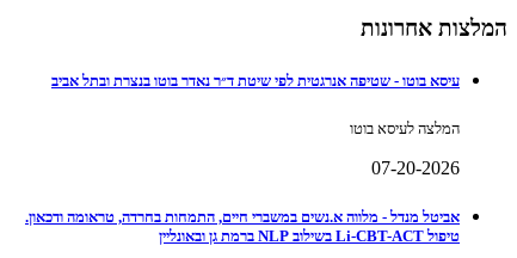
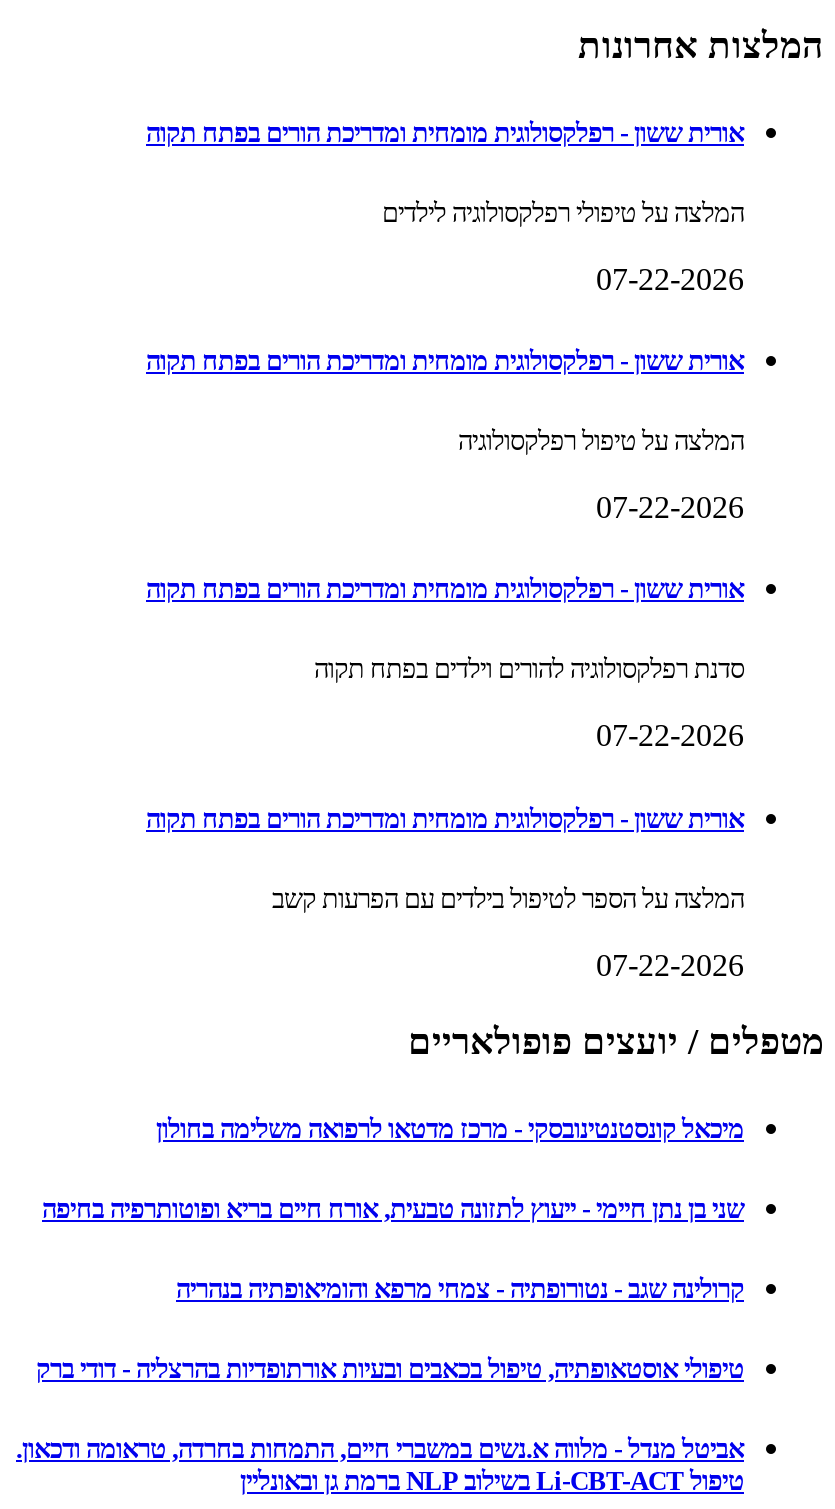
- עיסא בוטו - שטיפה אנרגטית לפי שיטת ד״ר נאדר בוטו בנצרת ובתל אביב
- המלצה לעיסא בוטו
- 07-20-2026
+ אורית ששון - רפלקסולוגית מומחית ומדריכת הורים בפתח תקוה
+ המלצה על טיפולי רפלקסולוגיה לילדים
+ 07-22-2026
+ אורית ששון - רפלקסולוגית מומחית ומדריכת הורים בפתח תקוה
+ המלצה על טיפול רפלקסולוגיה
+ 07-22-2026
+ אורית ששון - רפלקסולוגית מומחית ומדריכת הורים בפתח תקוה
+ סדנת רפלקסולוגיה להורים וילדים בפתח תקוה
+ 07-22-2026
+ אורית ששון - רפלקסולוגית מומחית ומדריכת הורים בפתח תקוה
+ המלצה על הספר לטיפול בילדים עם הפרעות קשב
+ 07-22-2026
+ מטפלים / יועצים פופולאריים
+ מיכאל קונסטנטינובסקי - מרכז מדטאו לרפואה משלימה בחולון
+ שני בן נתן חיימי - ייעוץ לתזונה טבעית, אורח חיים בריא ופוטותרפיה בחיפה
+ קרולינה שגב - נטורופתיה - צמחי מרפא והומיאופתיה בנהריה
+ טיפולי אוסטאופתיה, טיפול בכאבים ובעיות אורתופדיות בהרצליה - דודי ברק
